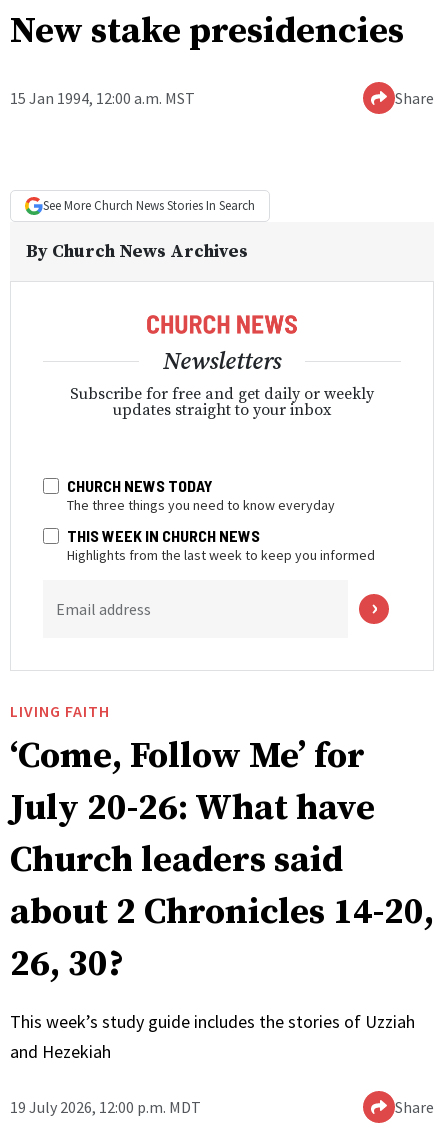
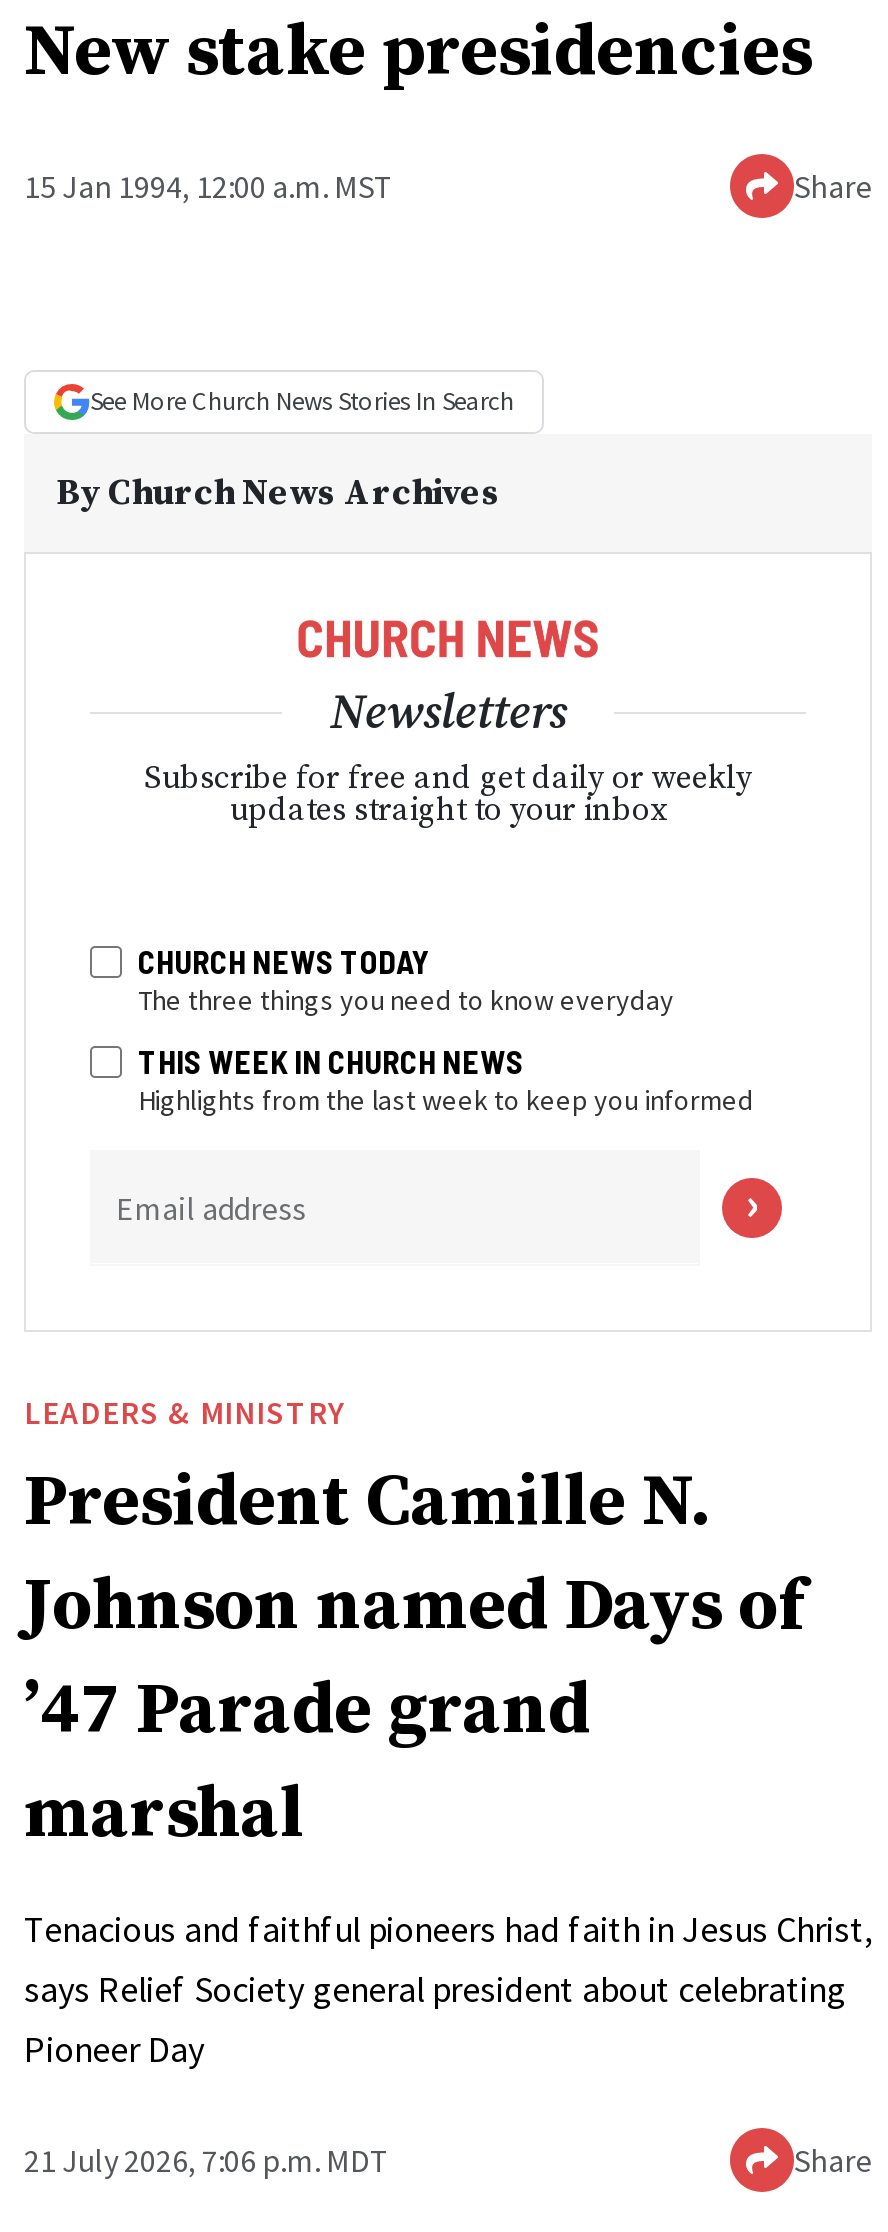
- LIVING FAITH
- ‘Come, Follow Me’ for
- July 20-26: What have
- Church leaders said
- about 2 Chronicles 14-20,
- 26, 30?
+ LEADERS & MINISTRY
+ President Camille N.
+ Johnson named Days of
+ ’47 Parade grand
+ marshal

- This week’s study guide includes the stories of Uzziah
- and Hezekiah
+ Tenacious and faithful pioneers had faith in Jesus Christ,
+ says Relief Society general president about celebrating
+ Pioneer Day

- 19 July 2026, 12:00 p.m. MDT
+ 21 July 2026, 7:06 p.m. MDT
